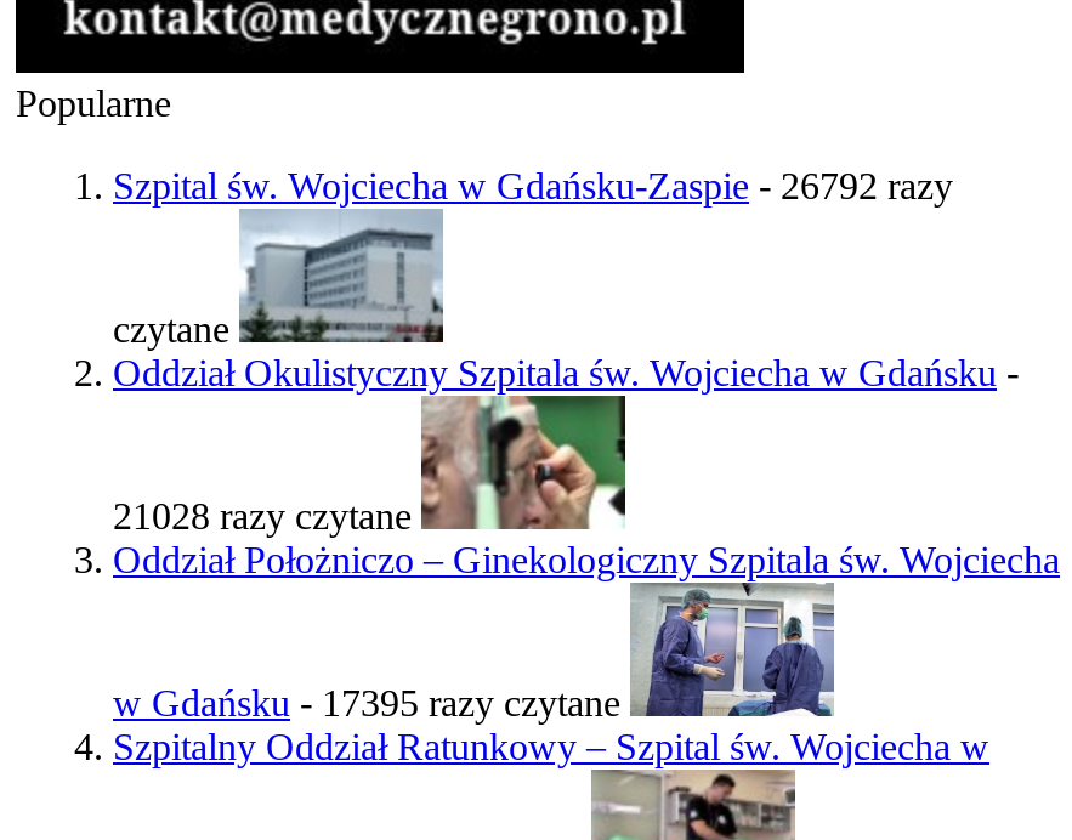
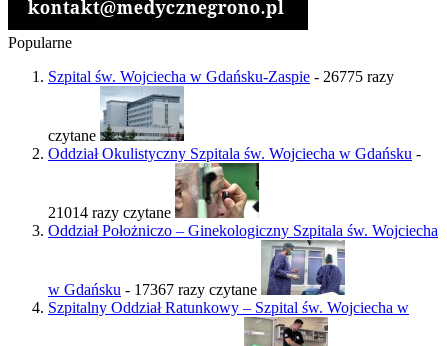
- Szpital św. Wojciecha w Gdańsku-Zaspie - 26792 razy
+ Szpital św. Wojciecha w Gdańsku-Zaspie - 26775 razy

- 21028 razy czytane
+ 21014 razy czytane

- w Gdańsku - 17395 razy czytane
+ w Gdańsku - 17367 razy czytane
